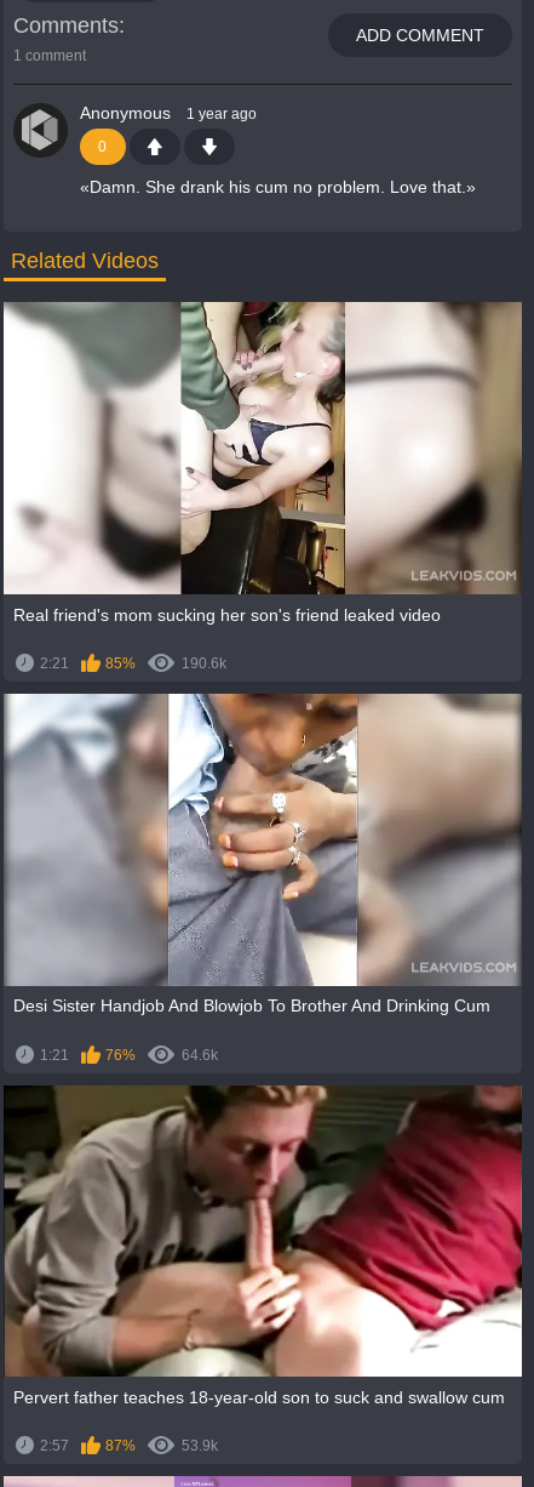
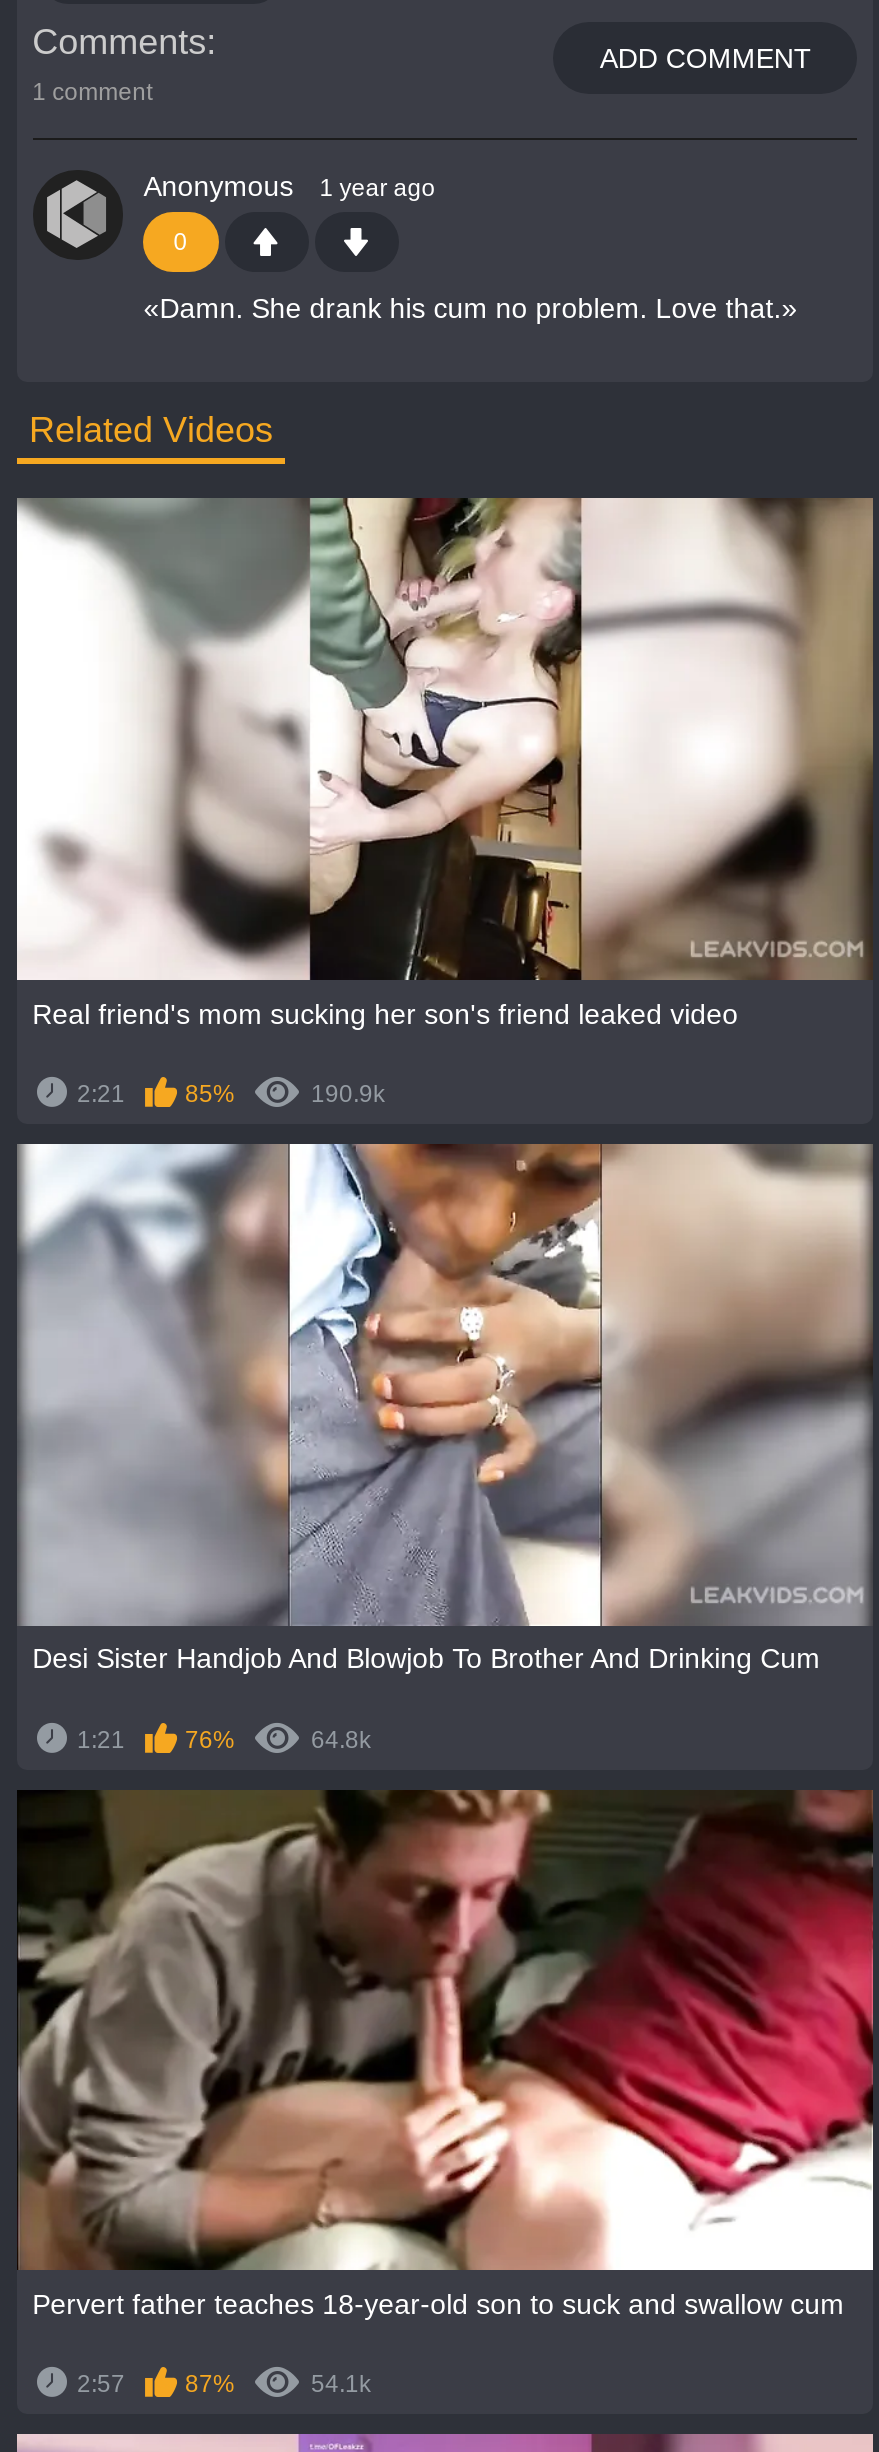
- 190.6k
+ 190.9k

- 64.6k
+ 64.8k

- 53.9k
+ 54.1k
